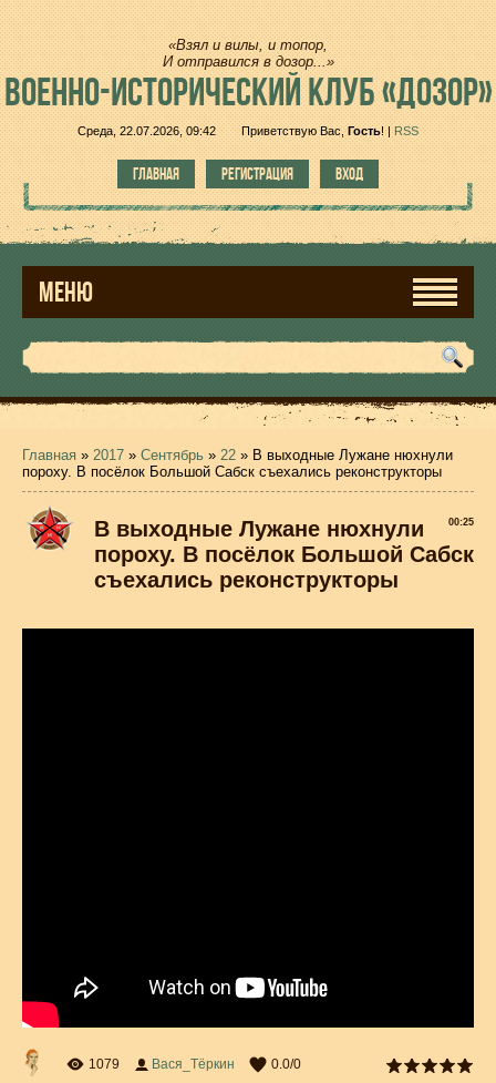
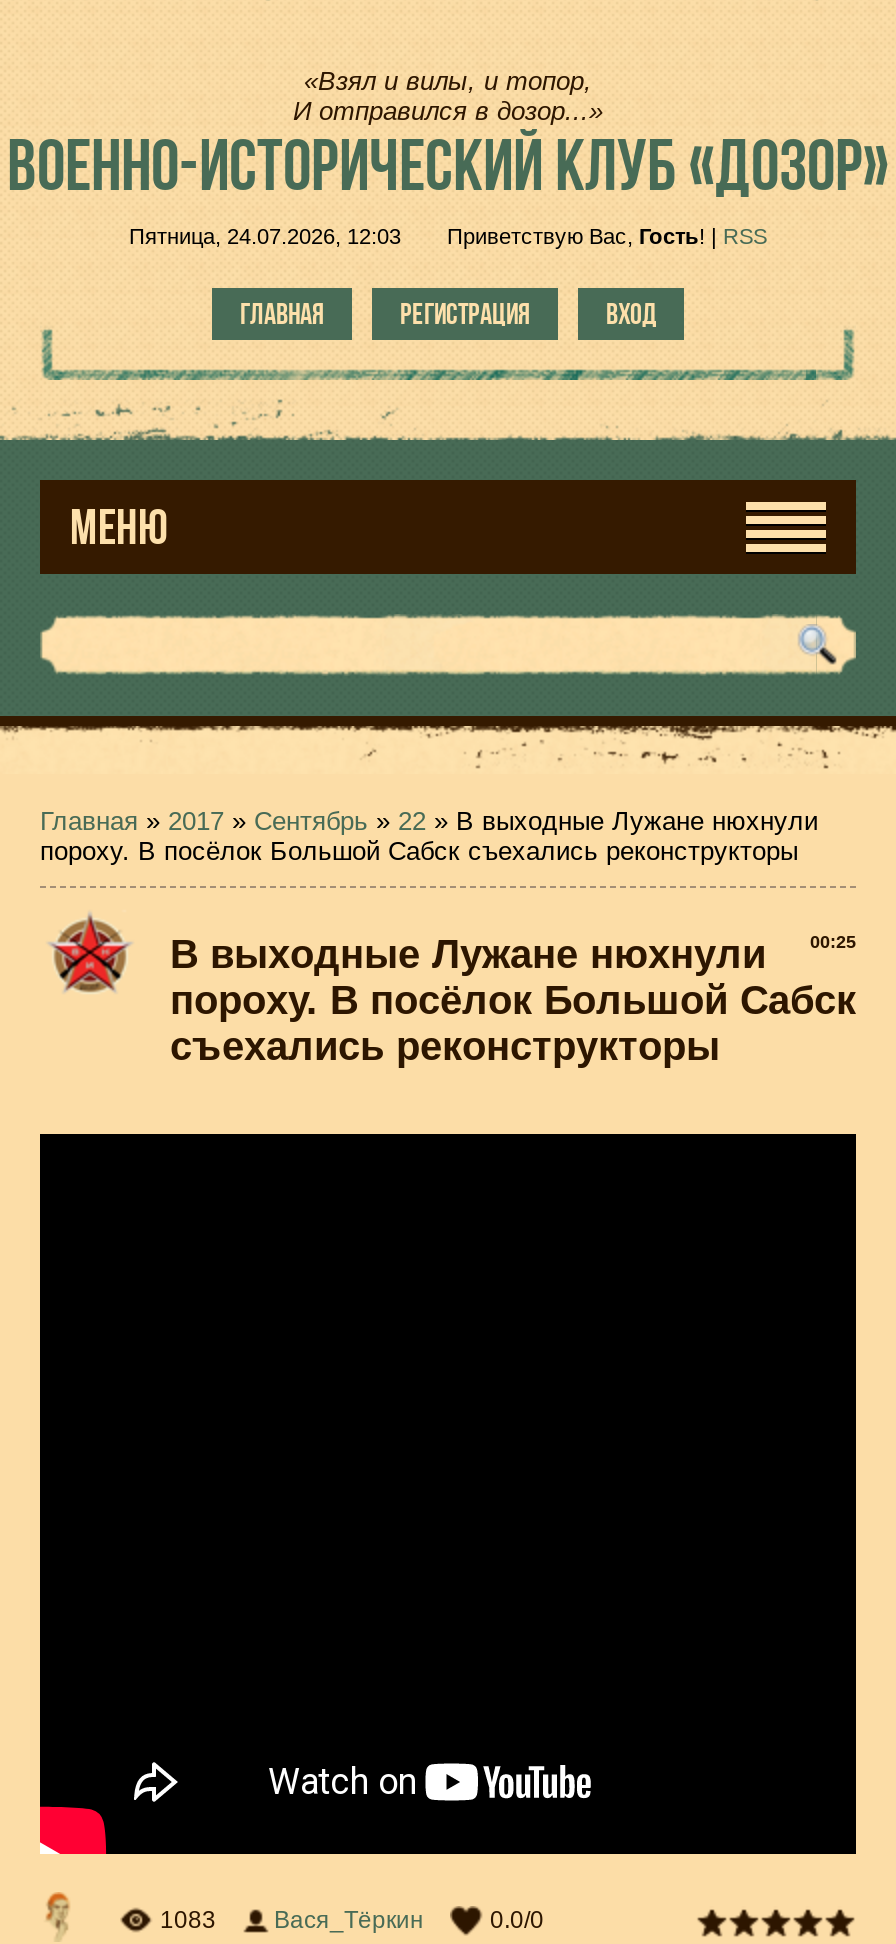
- Среда, 22.07.2026, 09:42
+ Пятница, 24.07.2026, 12:03

- 1079
+ 1083
